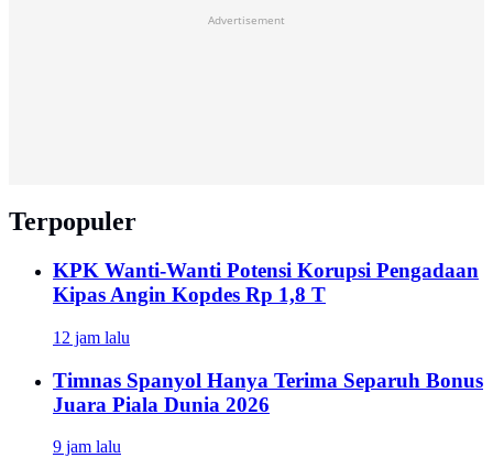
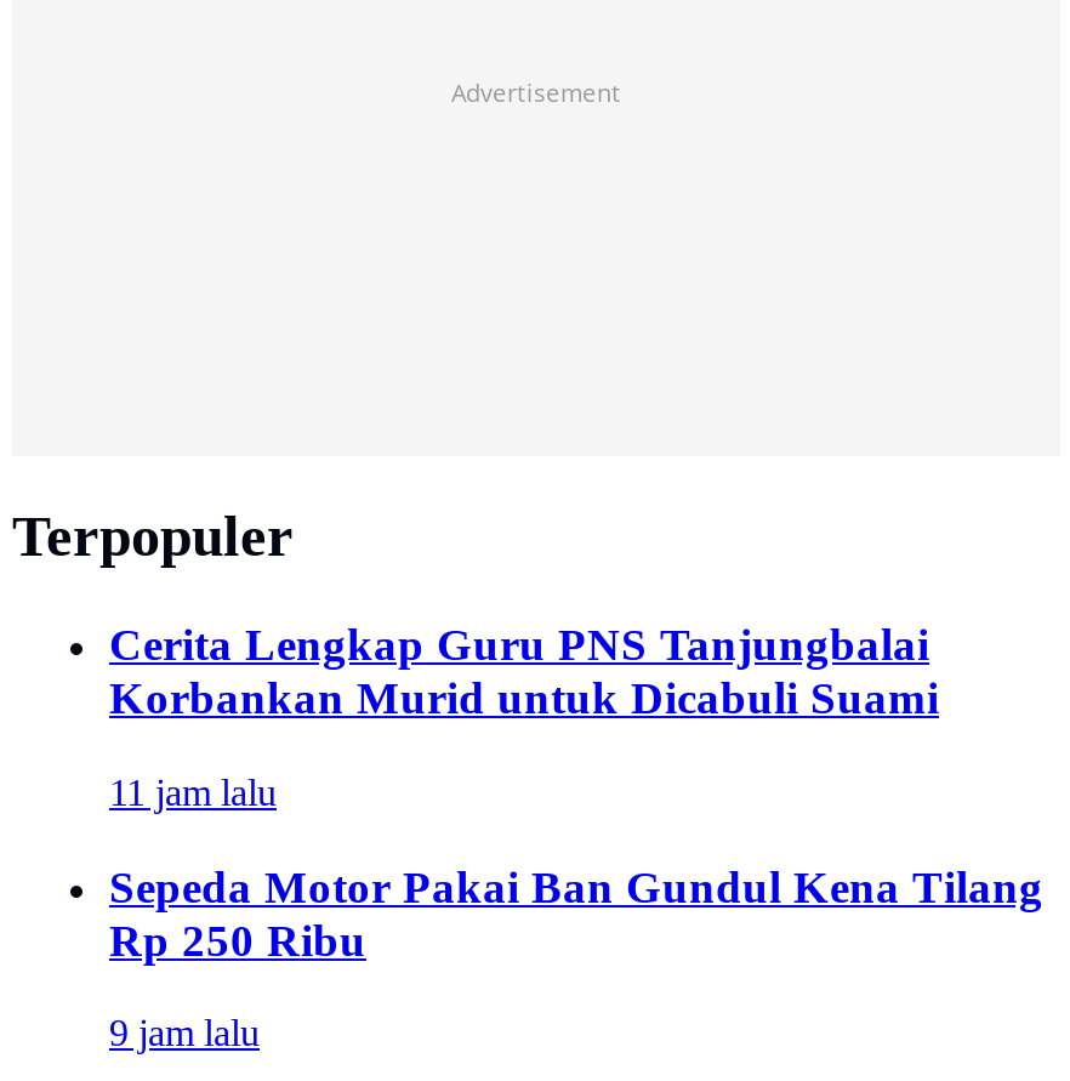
- KPK Wanti-Wanti Potensi Korupsi Pengadaan
- Kipas Angin Kopdes Rp 1,8 T
+ Cerita Lengkap Guru PNS Tanjungbalai
+ Korbankan Murid untuk Dicabuli Suami

- 12 jam lalu
+ 11 jam lalu

- Timnas Spanyol Hanya Terima Separuh Bonus
- Juara Piala Dunia 2026
+ Sepeda Motor Pakai Ban Gundul Kena Tilang
+ Rp 250 Ribu
